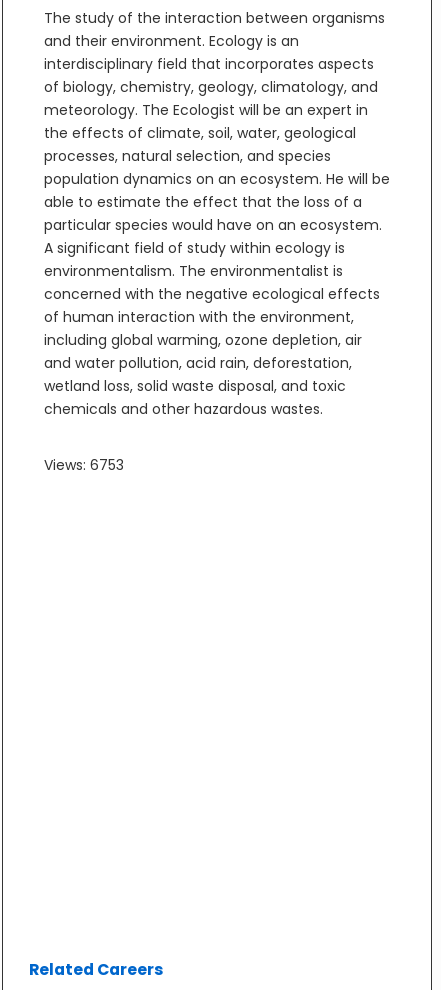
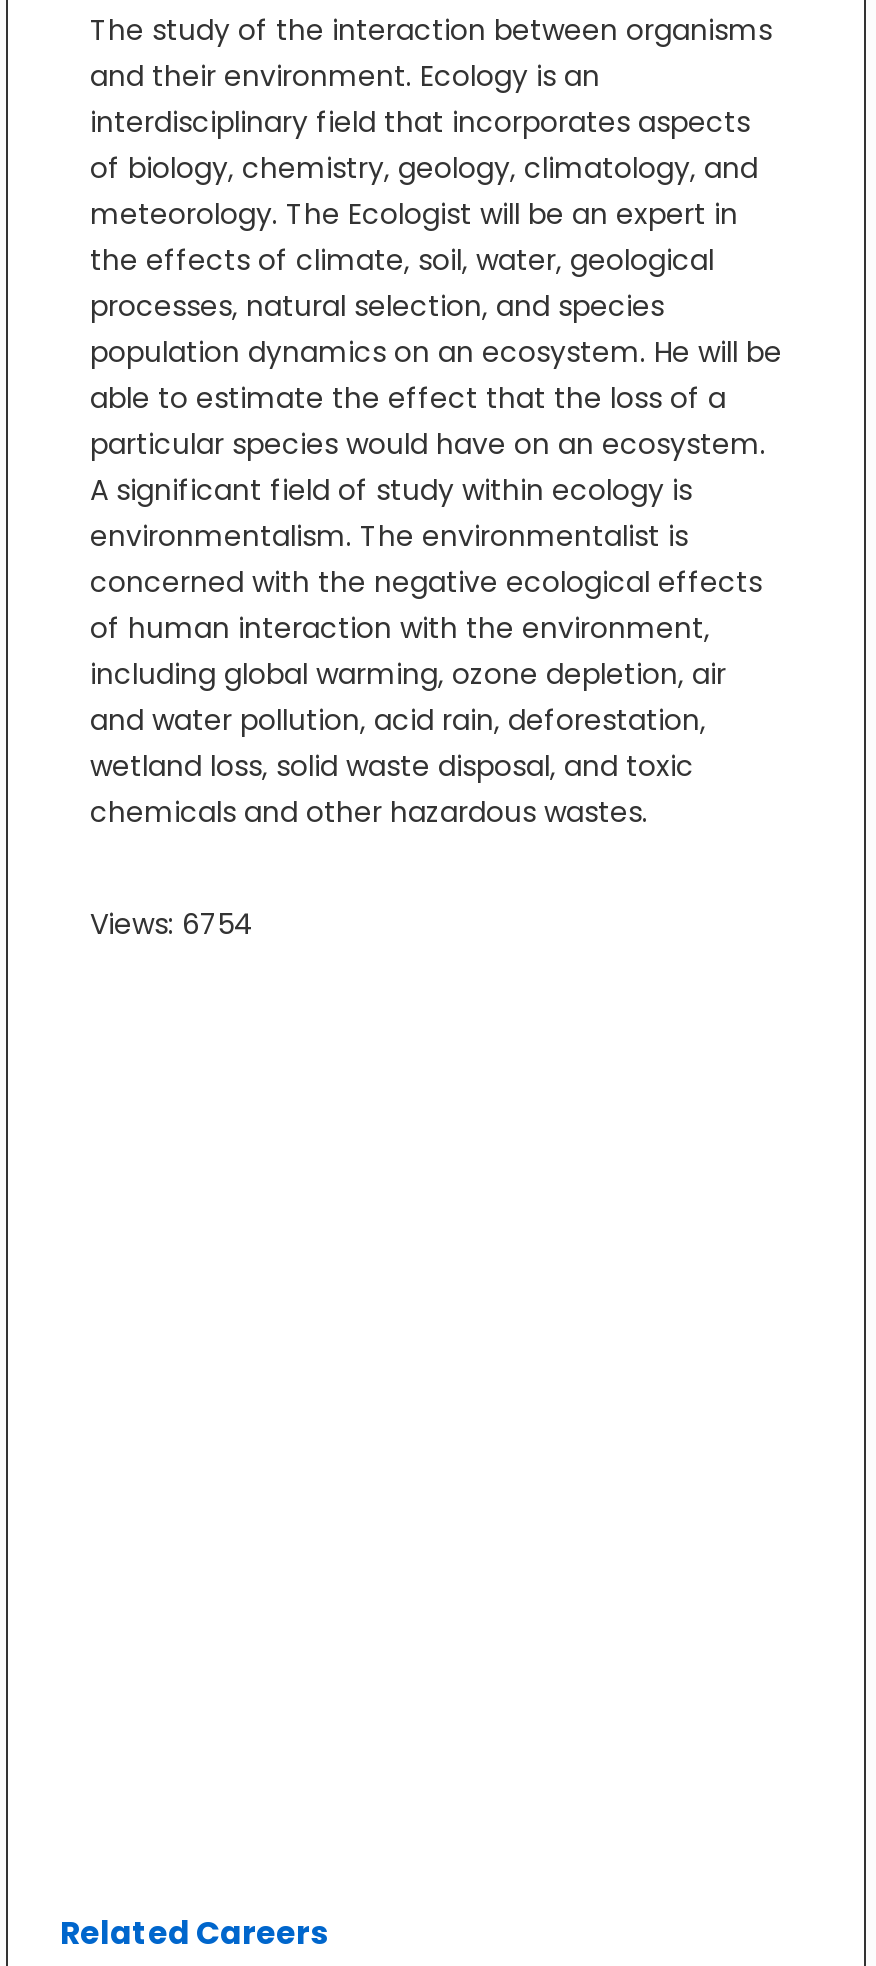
- Views: 6753
+ Views: 6754
